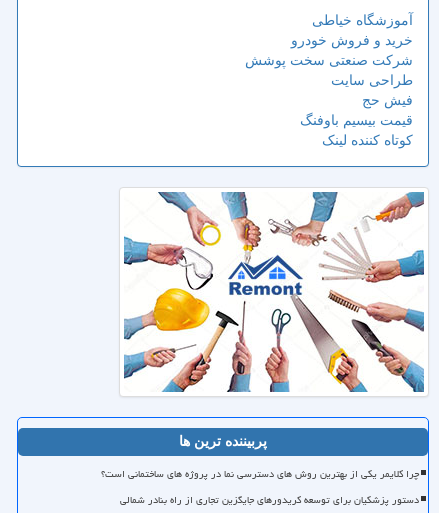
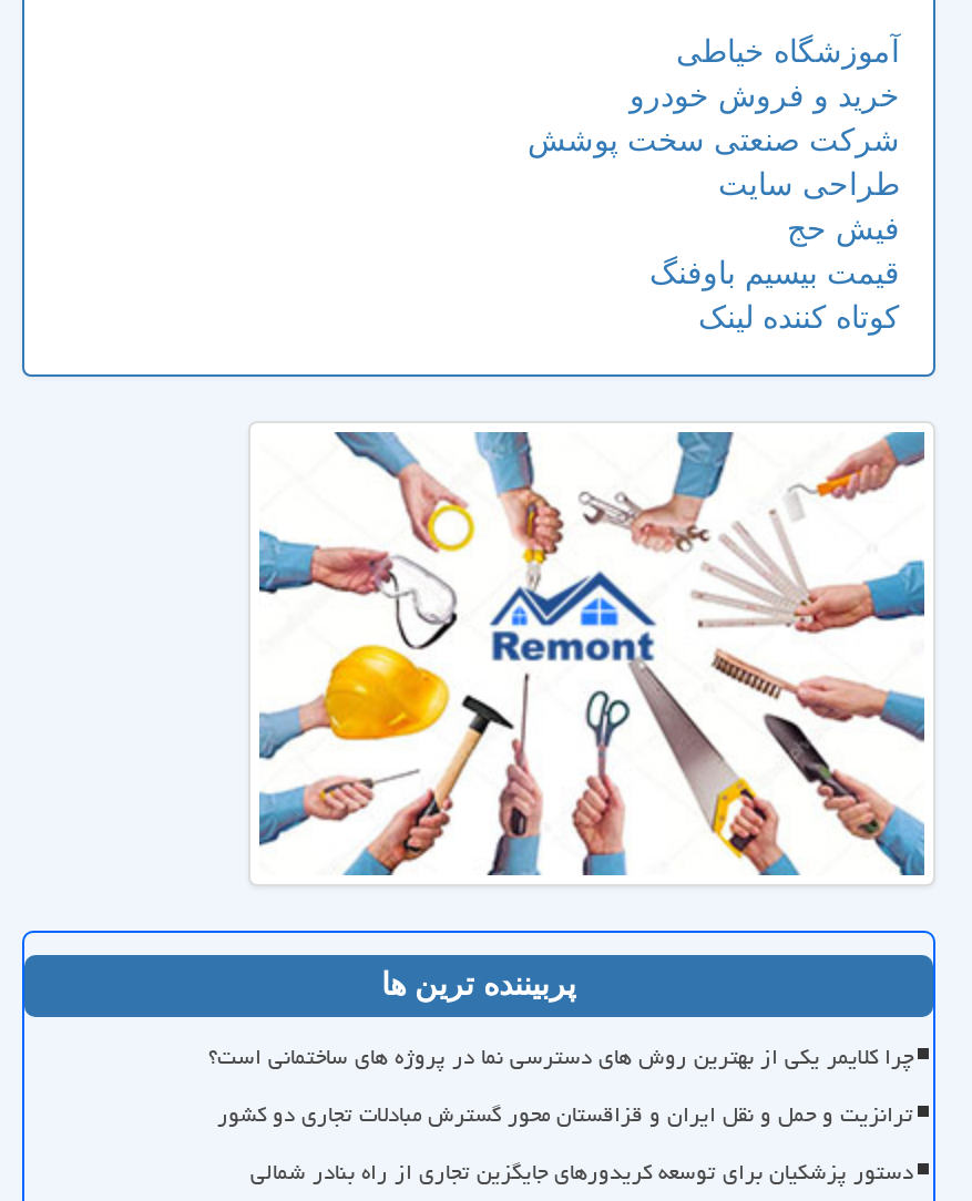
+ ترانزیت و حمل و نقل ایران و قزاقستان محور گسترش مبادلات تجاری دو کشور
